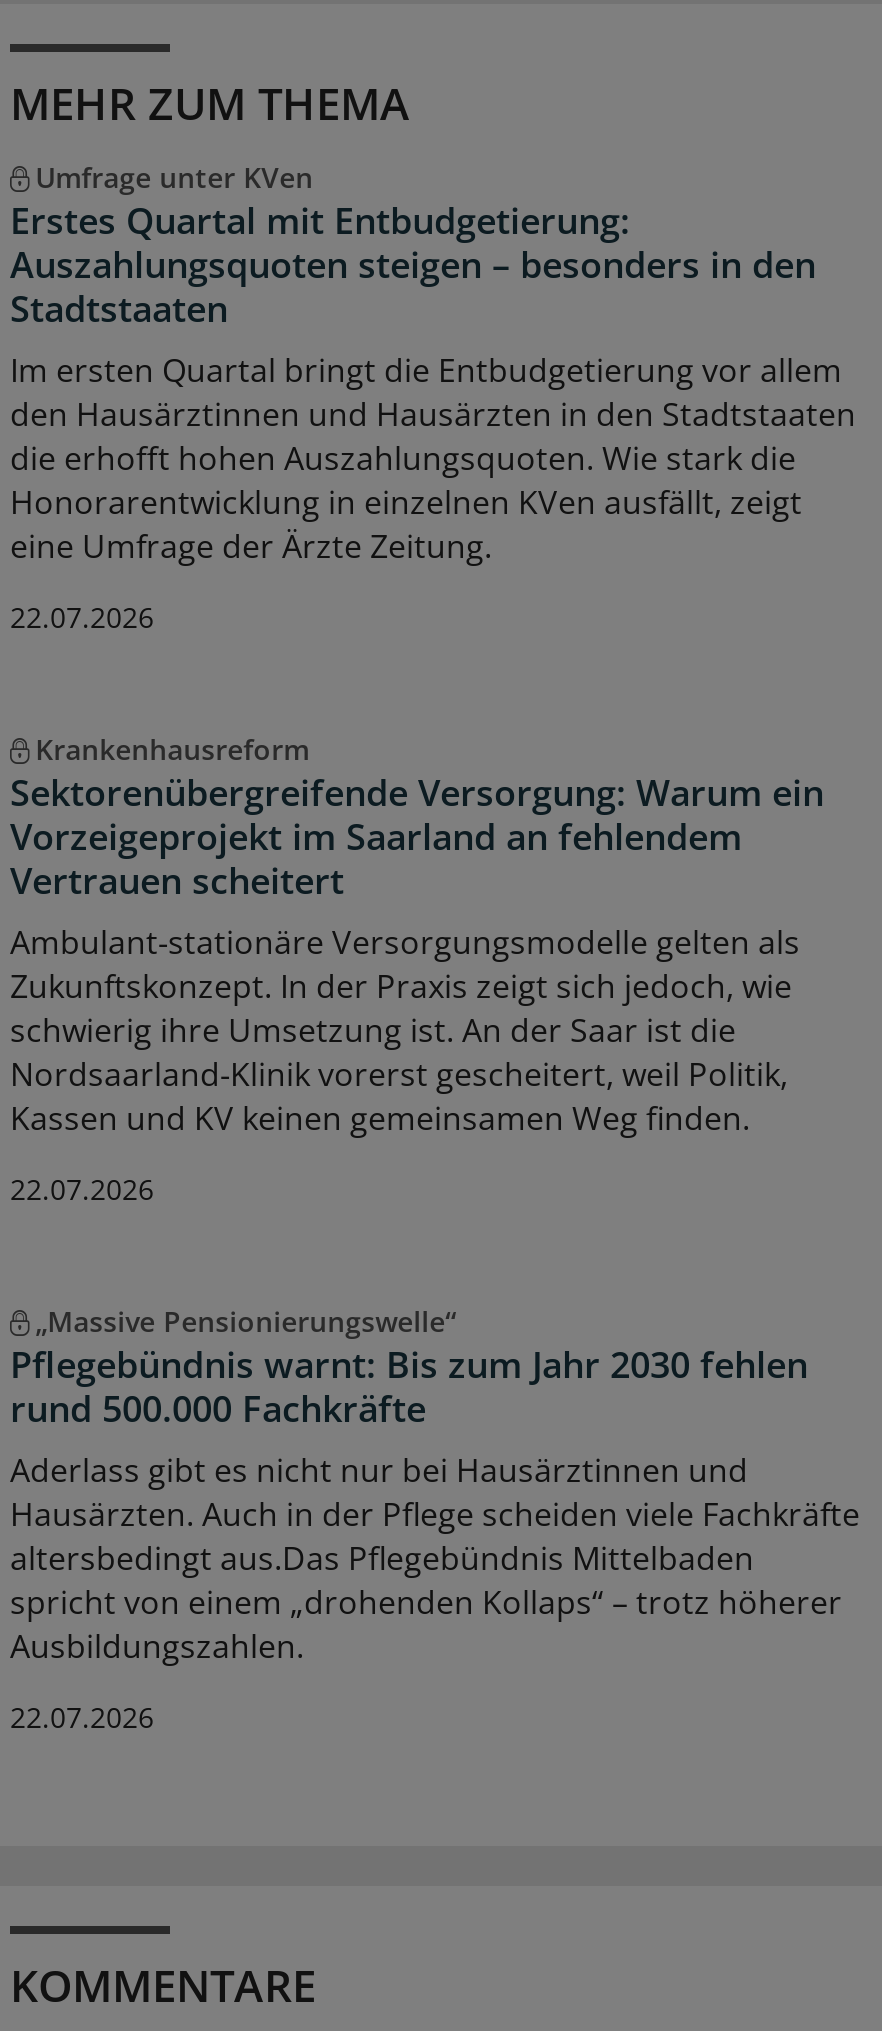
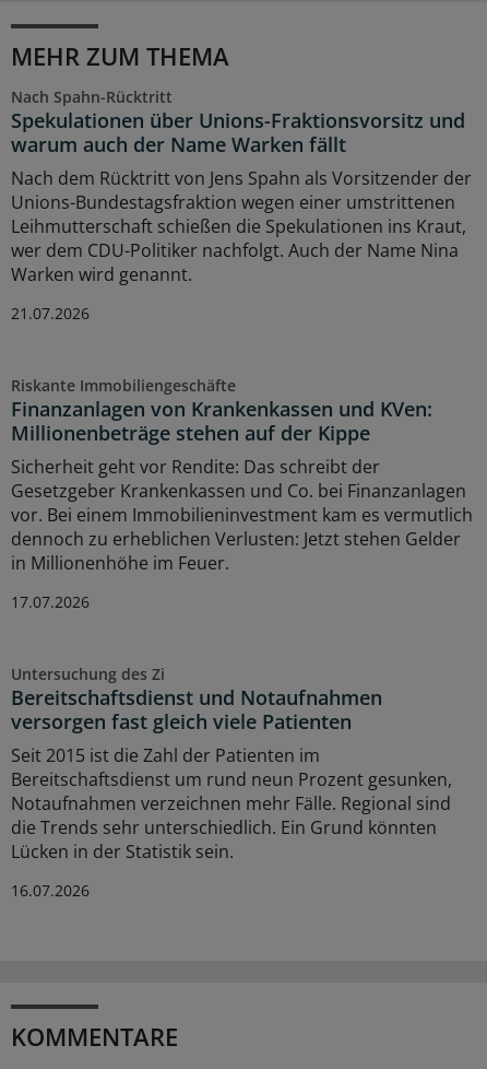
- Umfrage unter KVen
- Erstes Quartal mit Entbudgetierung:
- Auszahlungsquoten steigen – besonders in den
- Stadtstaaten
- Im ersten Quartal bringt die Entbudgetierung vor allem
- den Hausärztinnen und Hausärzten in den Stadtstaaten
- die erhofft hohen Auszahlungsquoten. Wie stark die
- Honorarentwicklung in einzelnen KVen ausfällt, zeigt
- eine Umfrage der Ärzte Zeitung.
+ Nach Spahn-Rücktritt
+ Spekulationen über Unions-Fraktionsvorsitz und
+ warum auch der Name Warken fällt
+ Nach dem Rücktritt von Jens Spahn als Vorsitzender der
+ Unions-Bundestagsfraktion wegen einer umstrittenen
+ Leihmutterschaft schießen die Spekulationen ins Kraut,
+ wer dem CDU-Politiker nachfolgt. Auch der Name Nina
+ Warken wird genannt.

- 22.07.2026
+ 21.07.2026

- Krankenhausreform
- Sektorenübergreifende Versorgung: Warum ein
- Vorzeigeprojekt im Saarland an fehlendem
- Vertrauen scheitert
- Ambulant-stationäre Versorgungsmodelle gelten als
- Zukunftskonzept. In der Praxis zeigt sich jedoch, wie
- schwierig ihre Umsetzung ist. An der Saar ist die
- Nordsaarland-Klinik vorerst gescheitert, weil Politik,
- Kassen und KV keinen gemeinsamen Weg finden.
+ Riskante Immobiliengeschäfte
+ Finanzanlagen von Krankenkassen und KVen:
+ Millionenbeträge stehen auf der Kippe
+ Sicherheit geht vor Rendite: Das schreibt der
+ Gesetzgeber Krankenkassen und Co. bei Finanzanlagen
+ vor. Bei einem Immobilieninvestment kam es vermutlich
+ dennoch zu erheblichen Verlusten: Jetzt stehen Gelder
+ in Millionenhöhe im Feuer.

- 22.07.2026
+ 17.07.2026

- „Massive Pensionierungswelle“
- Pflegebündnis warnt: Bis zum Jahr 2030 fehlen
- rund 500.000 Fachkräfte
- Aderlass gibt es nicht nur bei Hausärztinnen und
- Hausärzten. Auch in der Pflege scheiden viele Fachkräfte
- altersbedingt aus.Das Pflegebündnis Mittelbaden
- spricht von einem „drohenden Kollaps“ – trotz höherer
- Ausbildungszahlen.
+ Untersuchung des Zi
+ Bereitschaftsdienst und Notaufnahmen
+ versorgen fast gleich viele Patienten
+ Seit 2015 ist die Zahl der Patienten im
+ Bereitschaftsdienst um rund neun Prozent gesunken,
+ Notaufnahmen verzeichnen mehr Fälle. Regional sind
+ die Trends sehr unterschiedlich. Ein Grund könnten
+ Lücken in der Statistik sein.

- 22.07.2026
+ 16.07.2026
